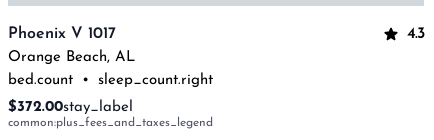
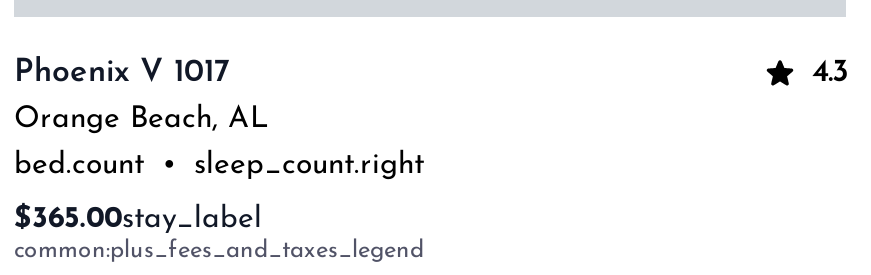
- $372.00stay_label
+ $365.00stay_label
